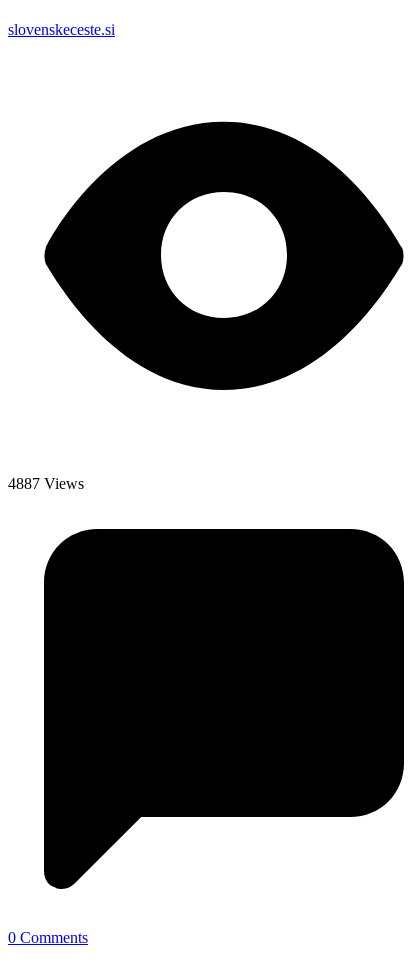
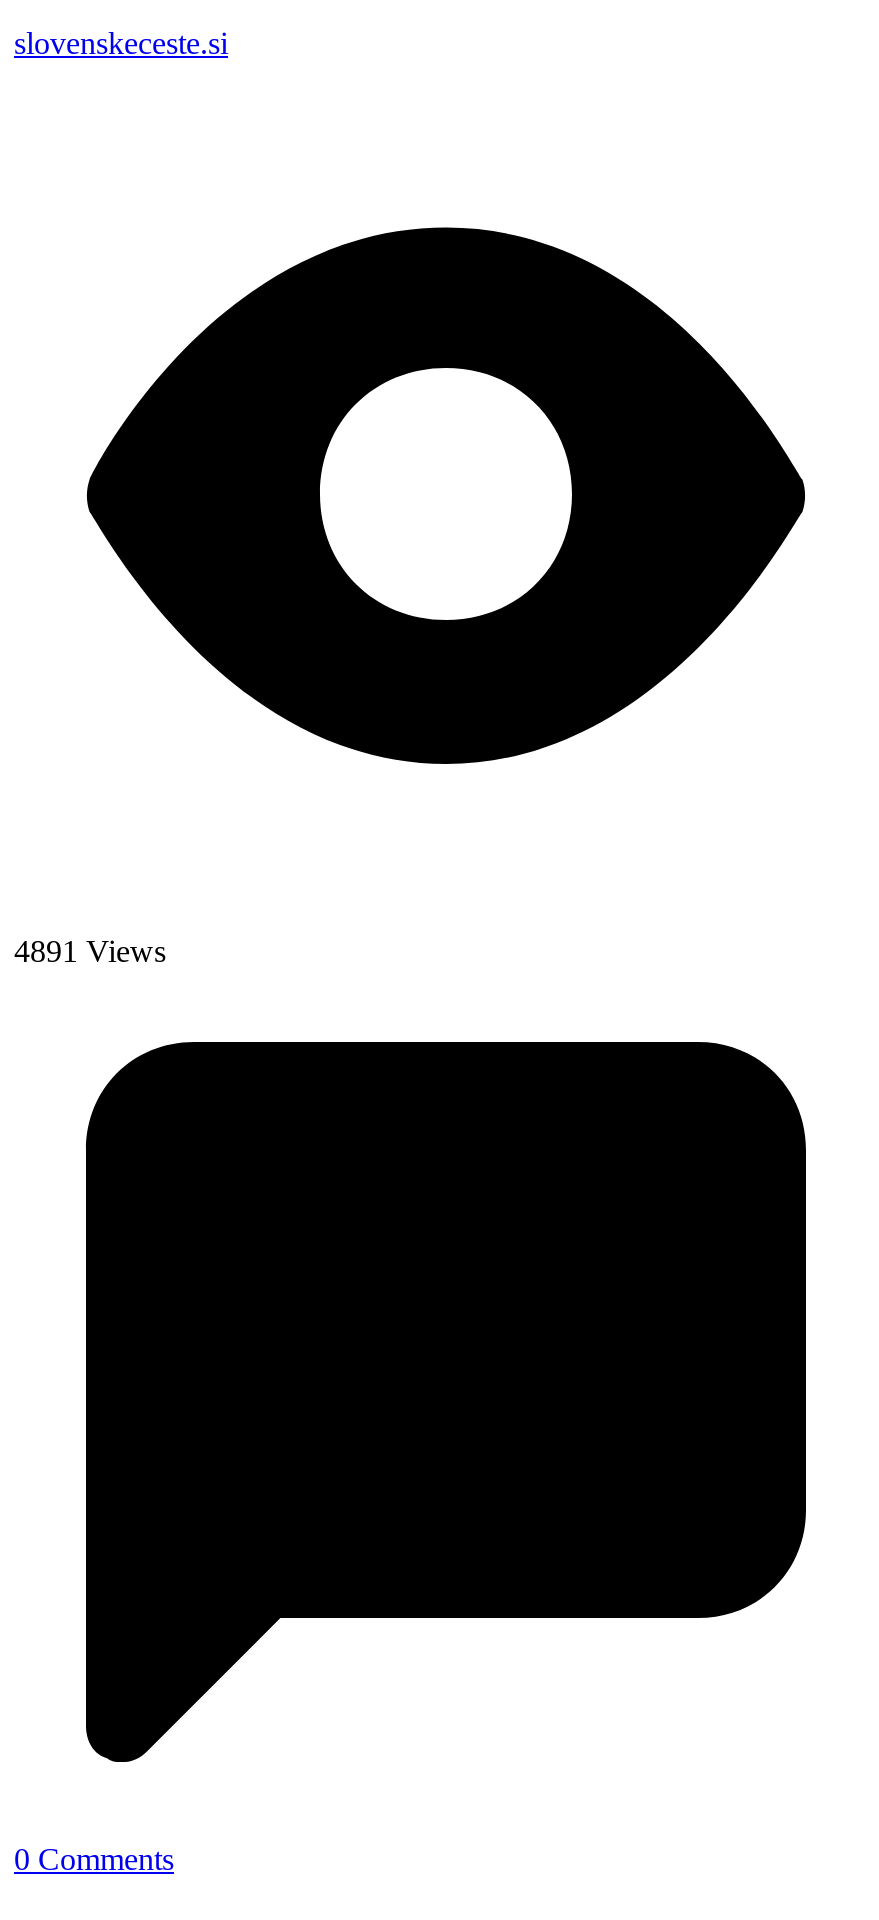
- 4887 Views
+ 4891 Views
